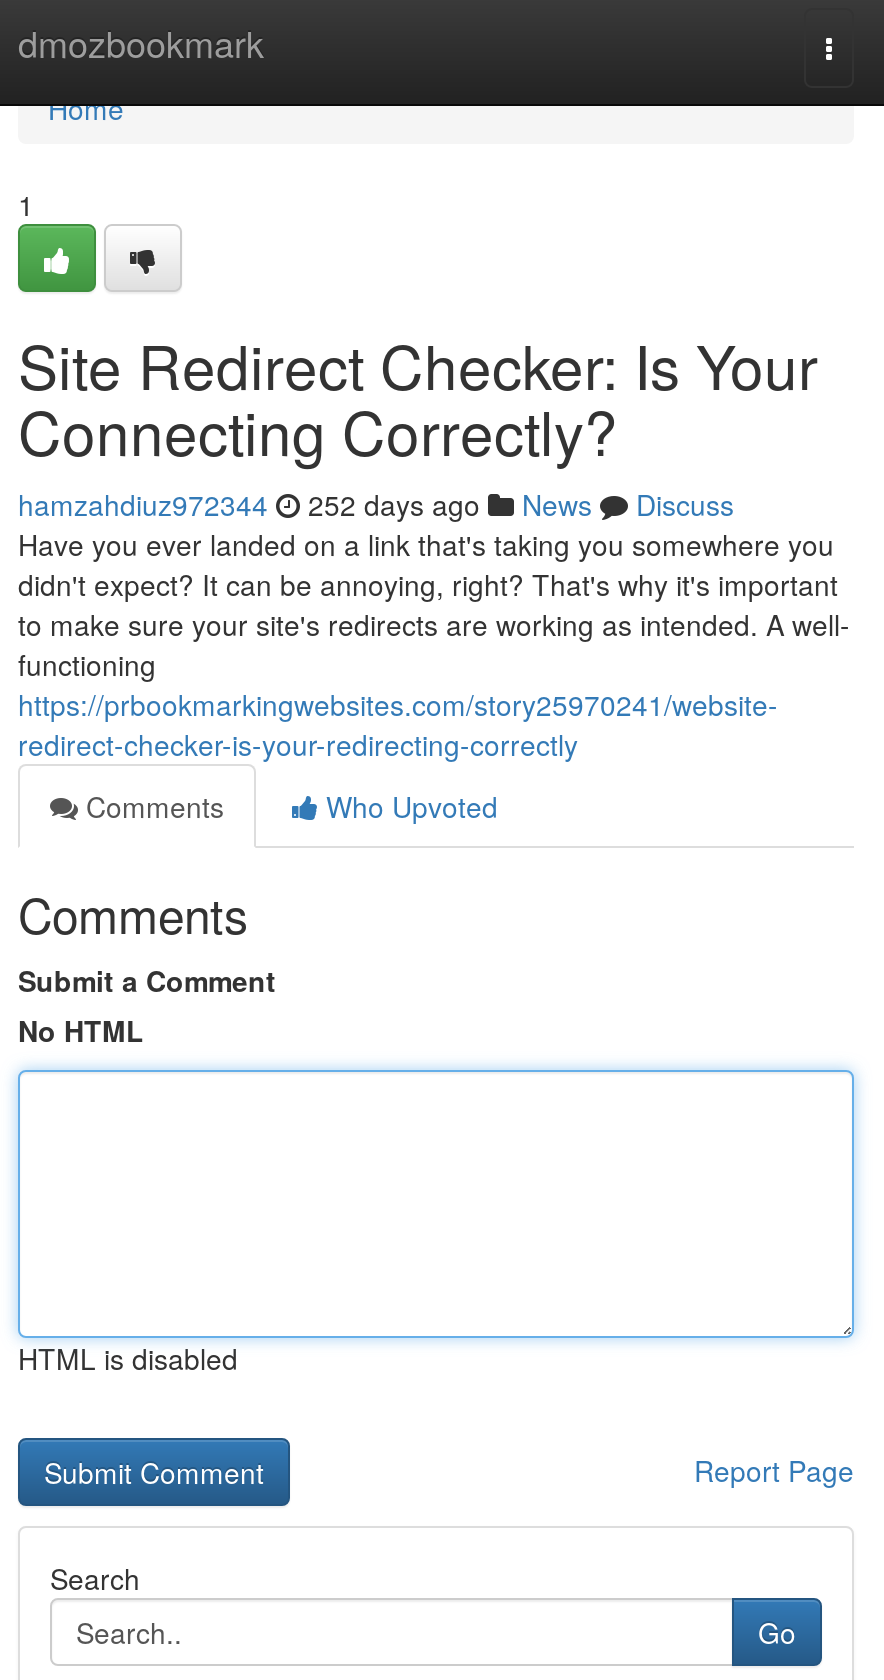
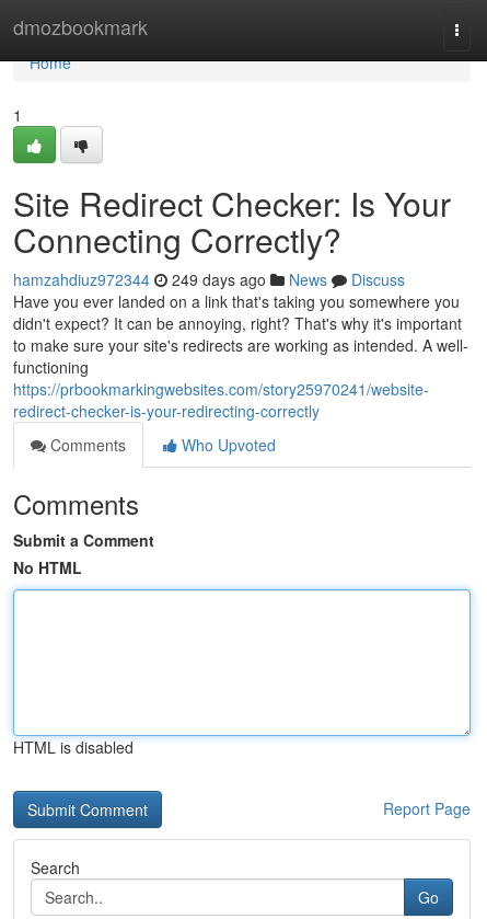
- hamzahdiuz972344 252 days ago News Discuss
+ hamzahdiuz972344 249 days ago News Discuss
